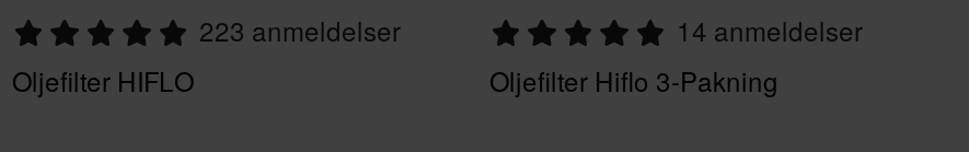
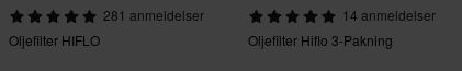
- 223 anmeldelser
+ 281 anmeldelser
